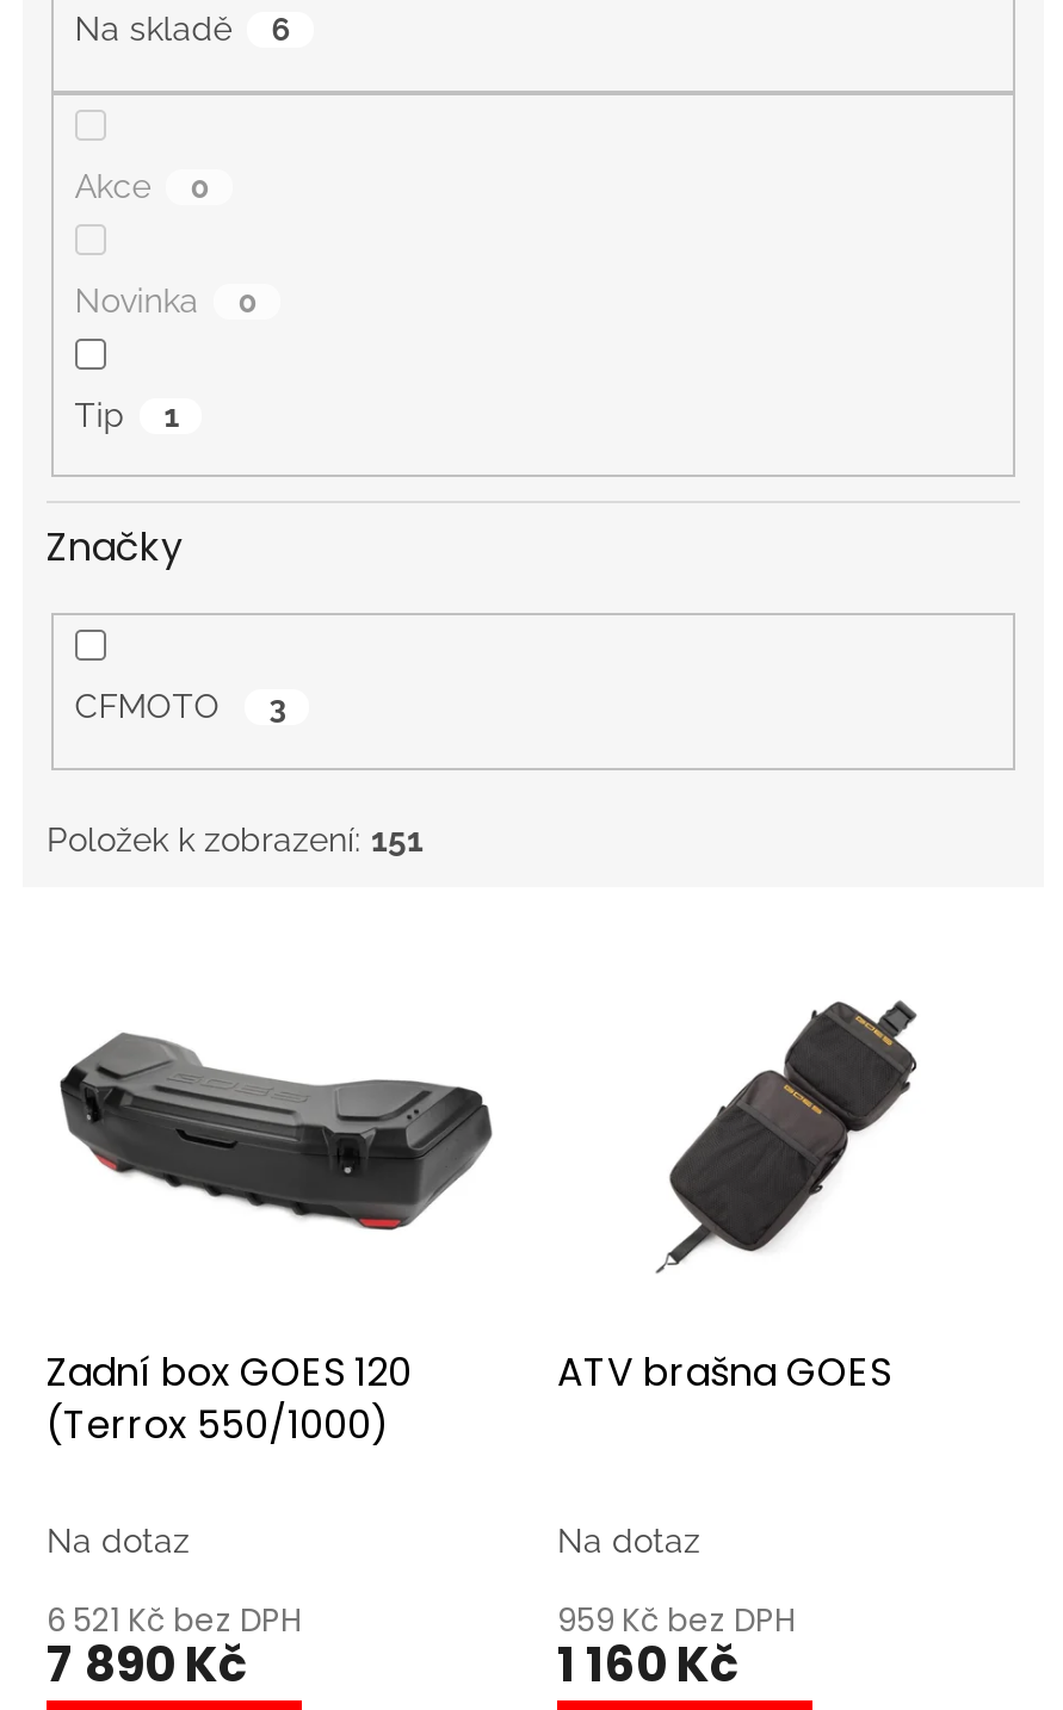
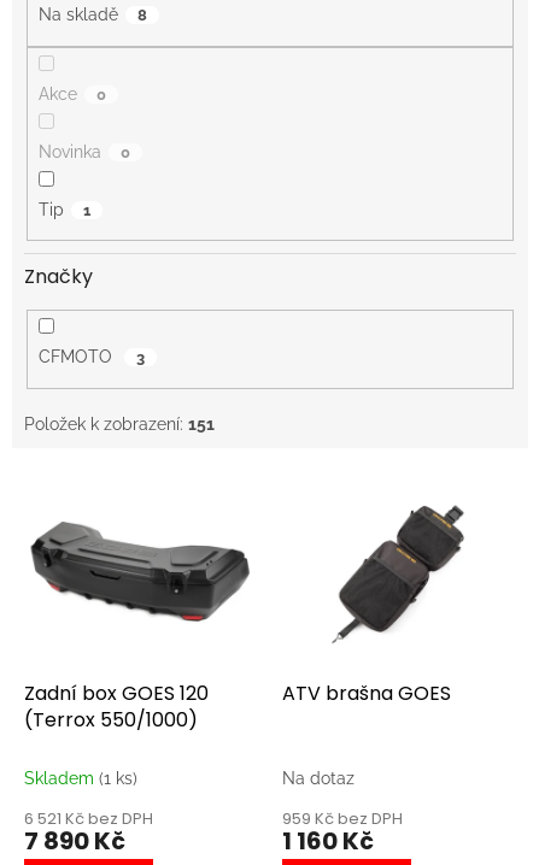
- Na skladě 6
+ Na skladě 8

- Na dotaz
+ Skladem (1 ks)
